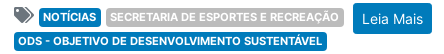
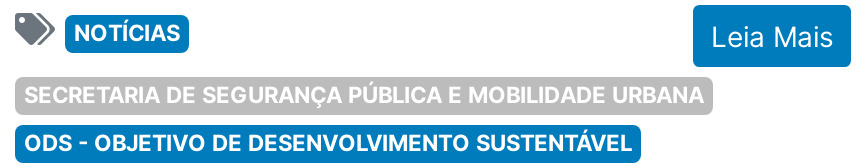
- SECRETARIA DE ESPORTES E RECREAÇÃO
+ SECRETARIA DE SEGURANÇA PÚBLICA E MOBILIDADE URBANA
